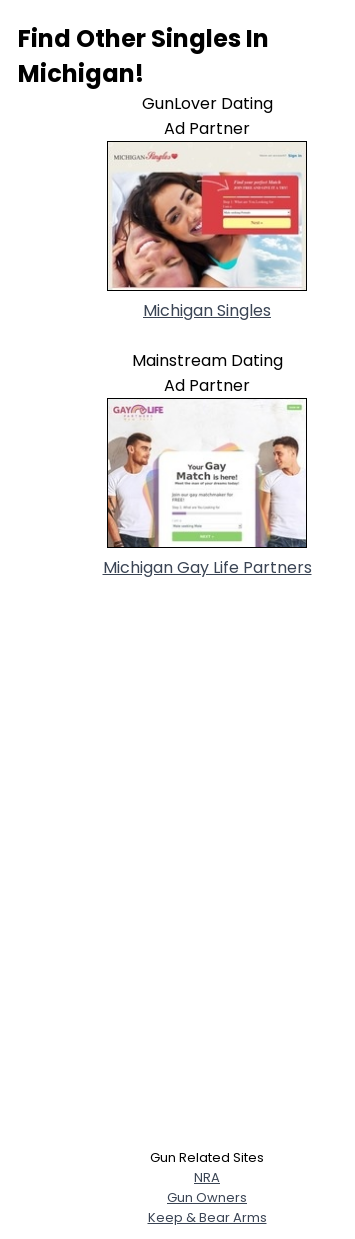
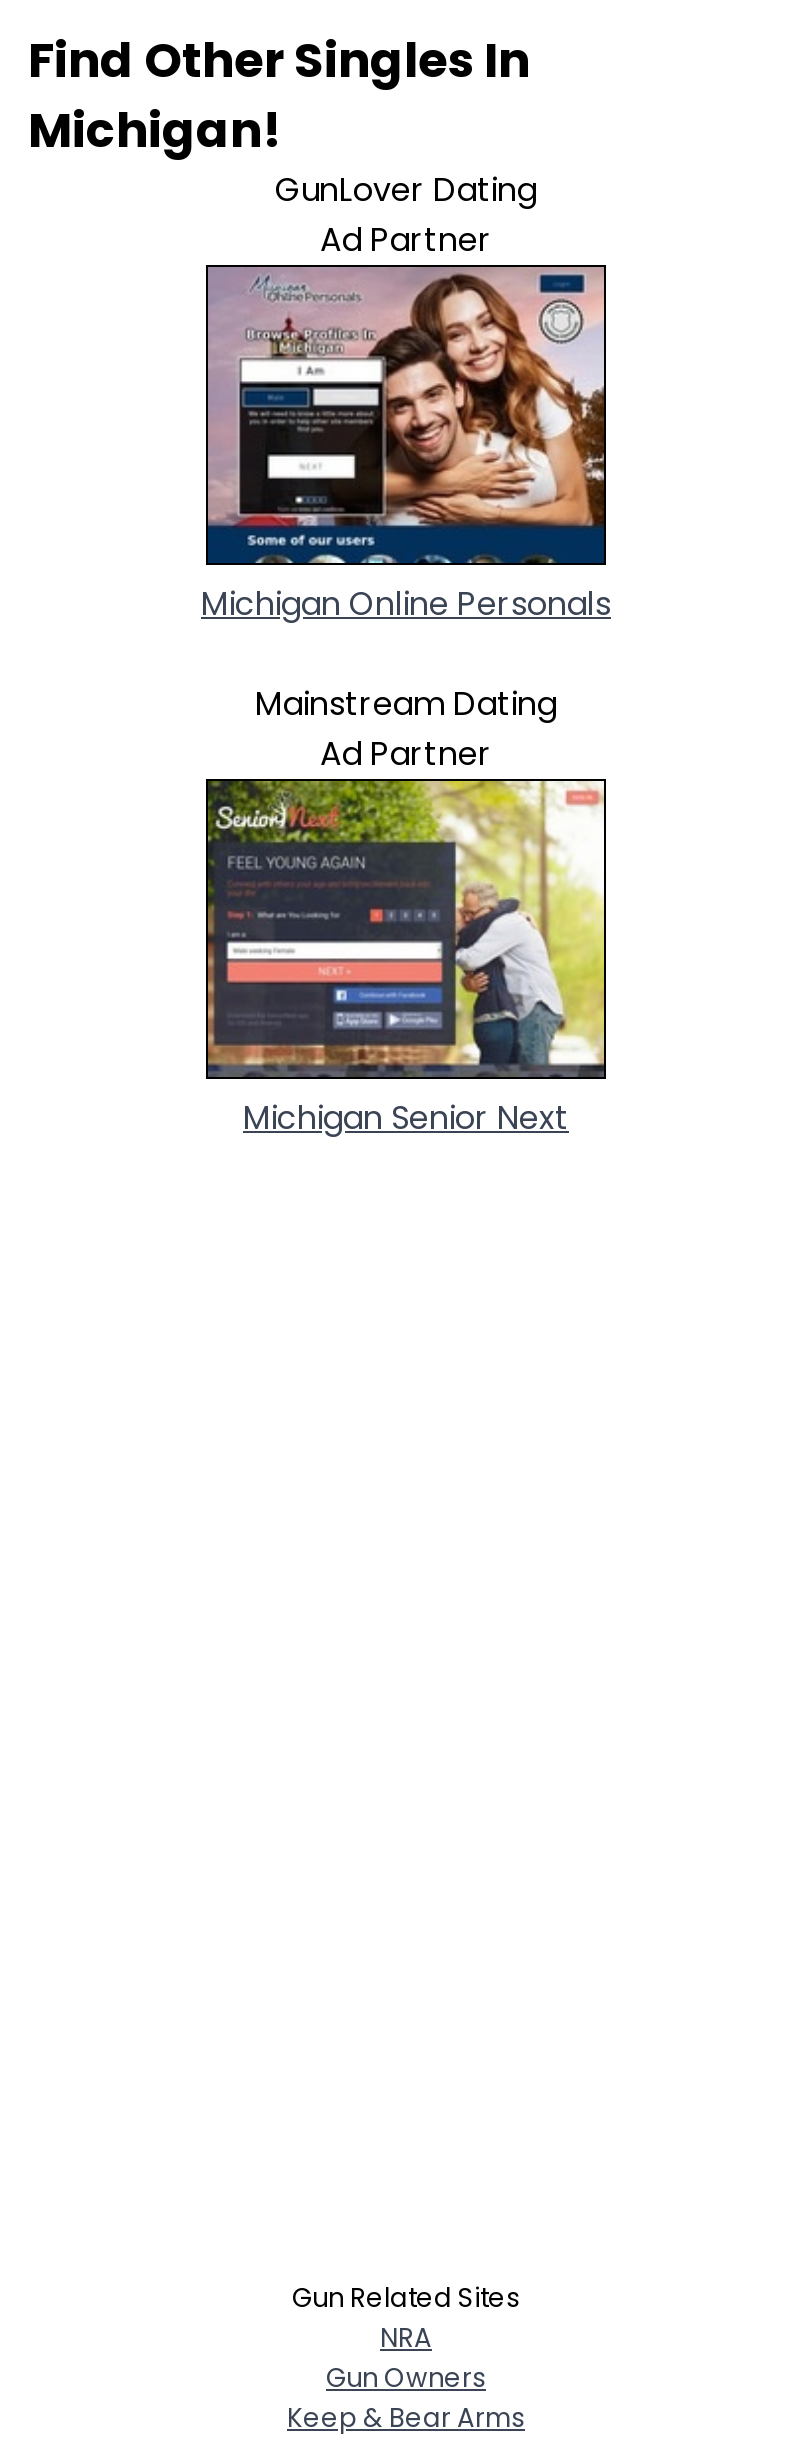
- [image]
- Michigan Singles
+ [image]
+ Michigan Online Personals

- [image]
- Michigan Gay Life Partners
+ [image]
+ Michigan Senior Next
